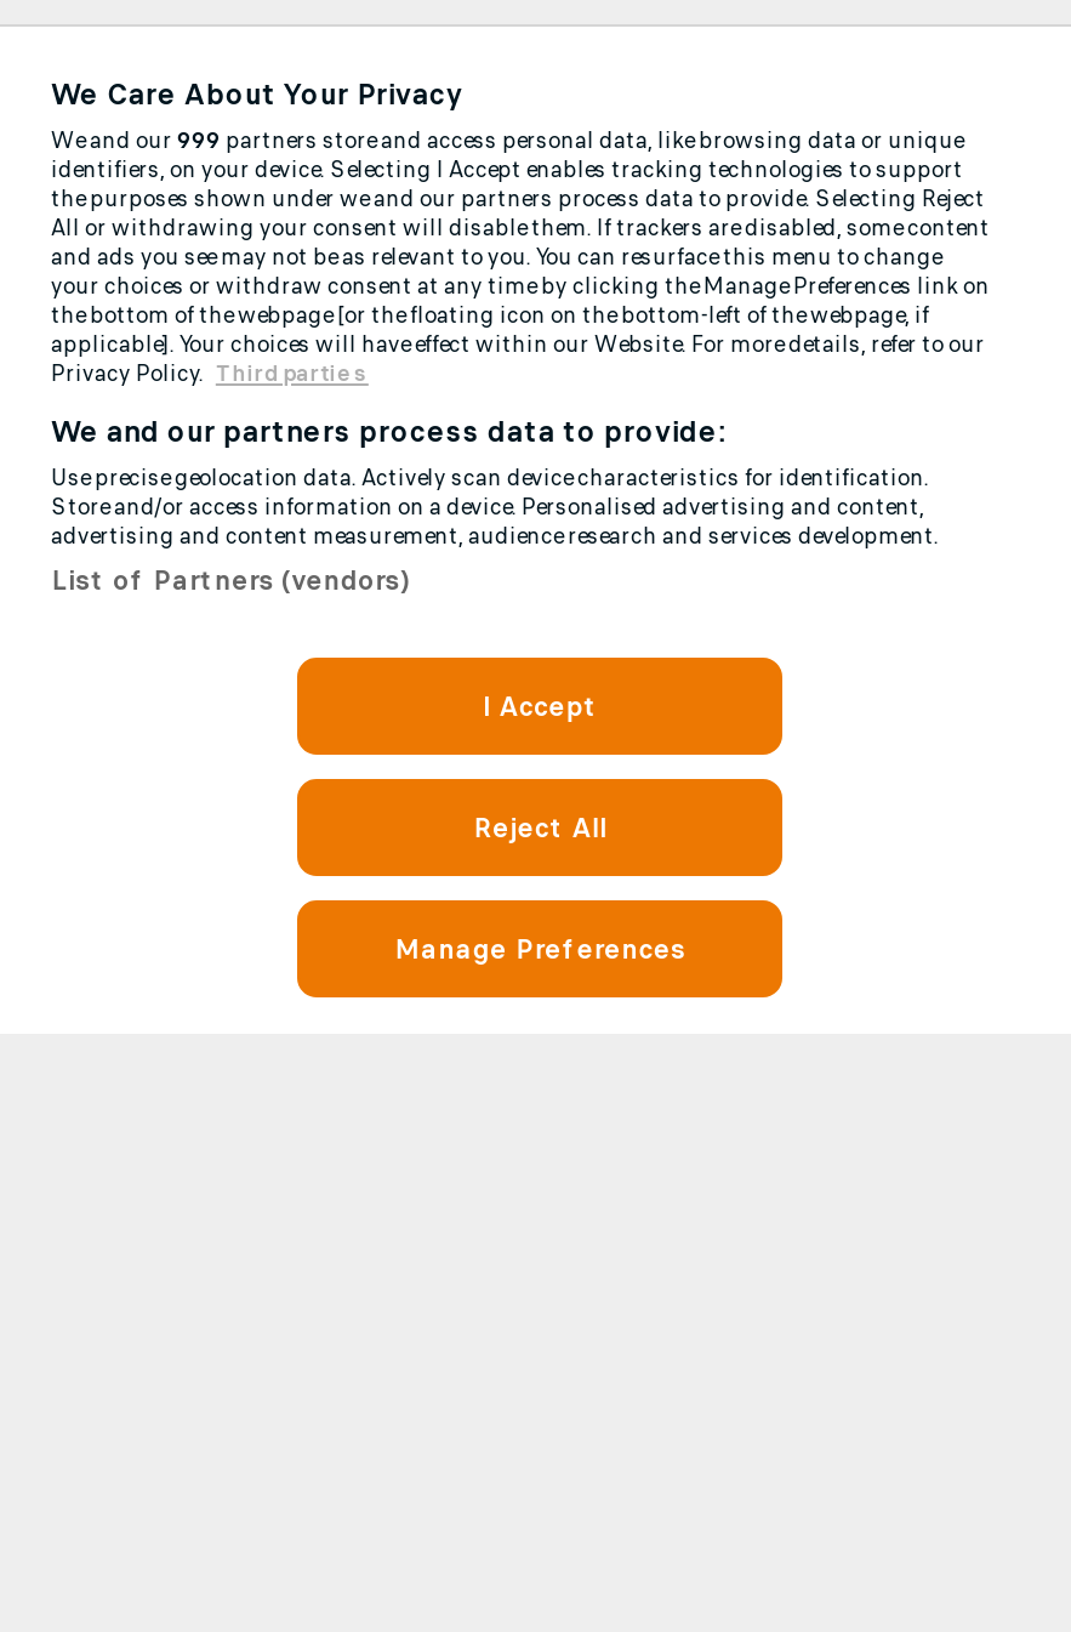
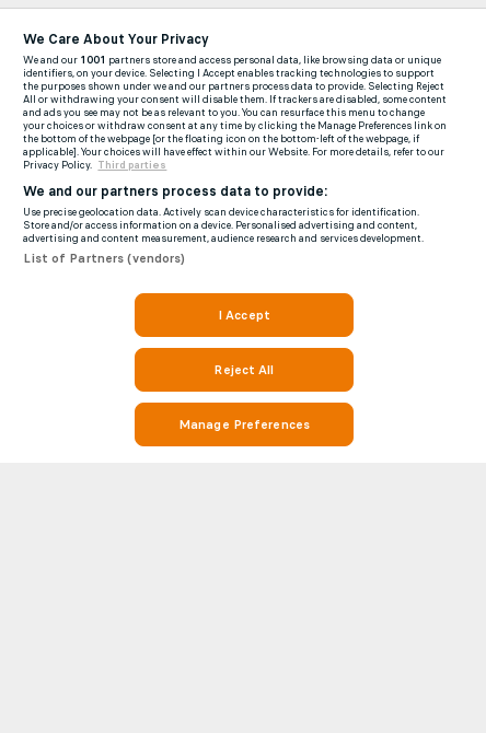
- We and our 999 partners store and access personal data, like browsing data or unique
+ We and our 1001 partners store and access personal data, like browsing data or unique
